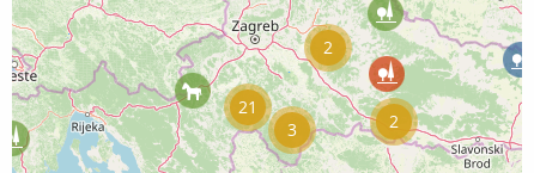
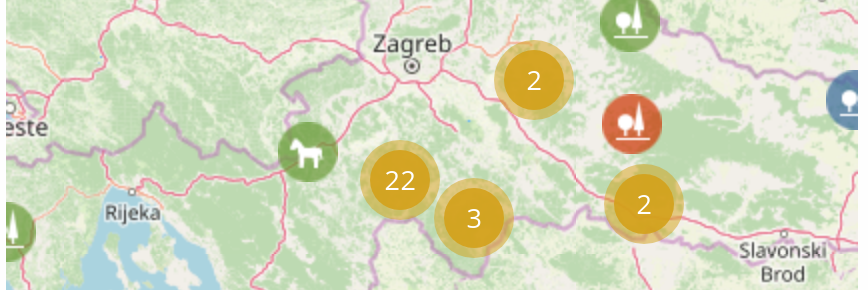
- 21
+ 22
